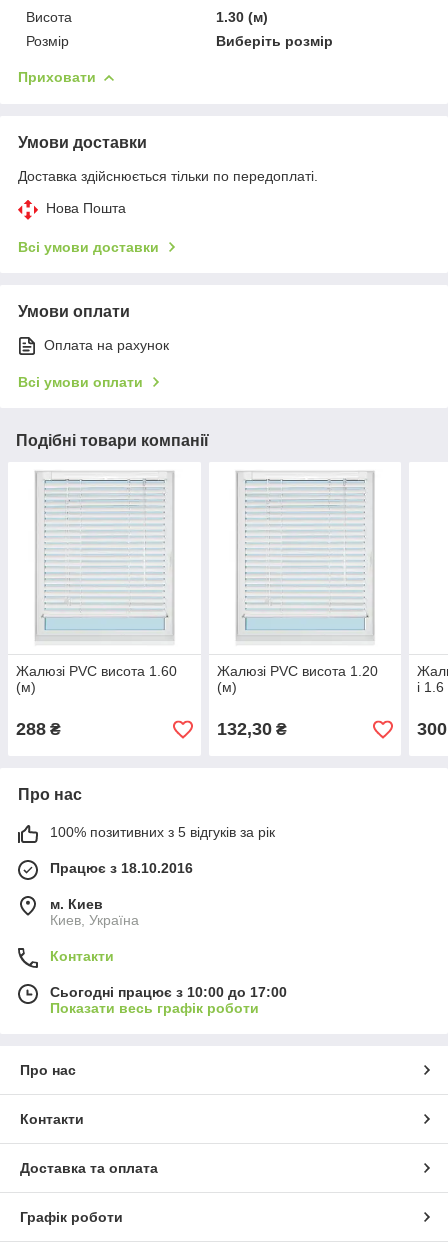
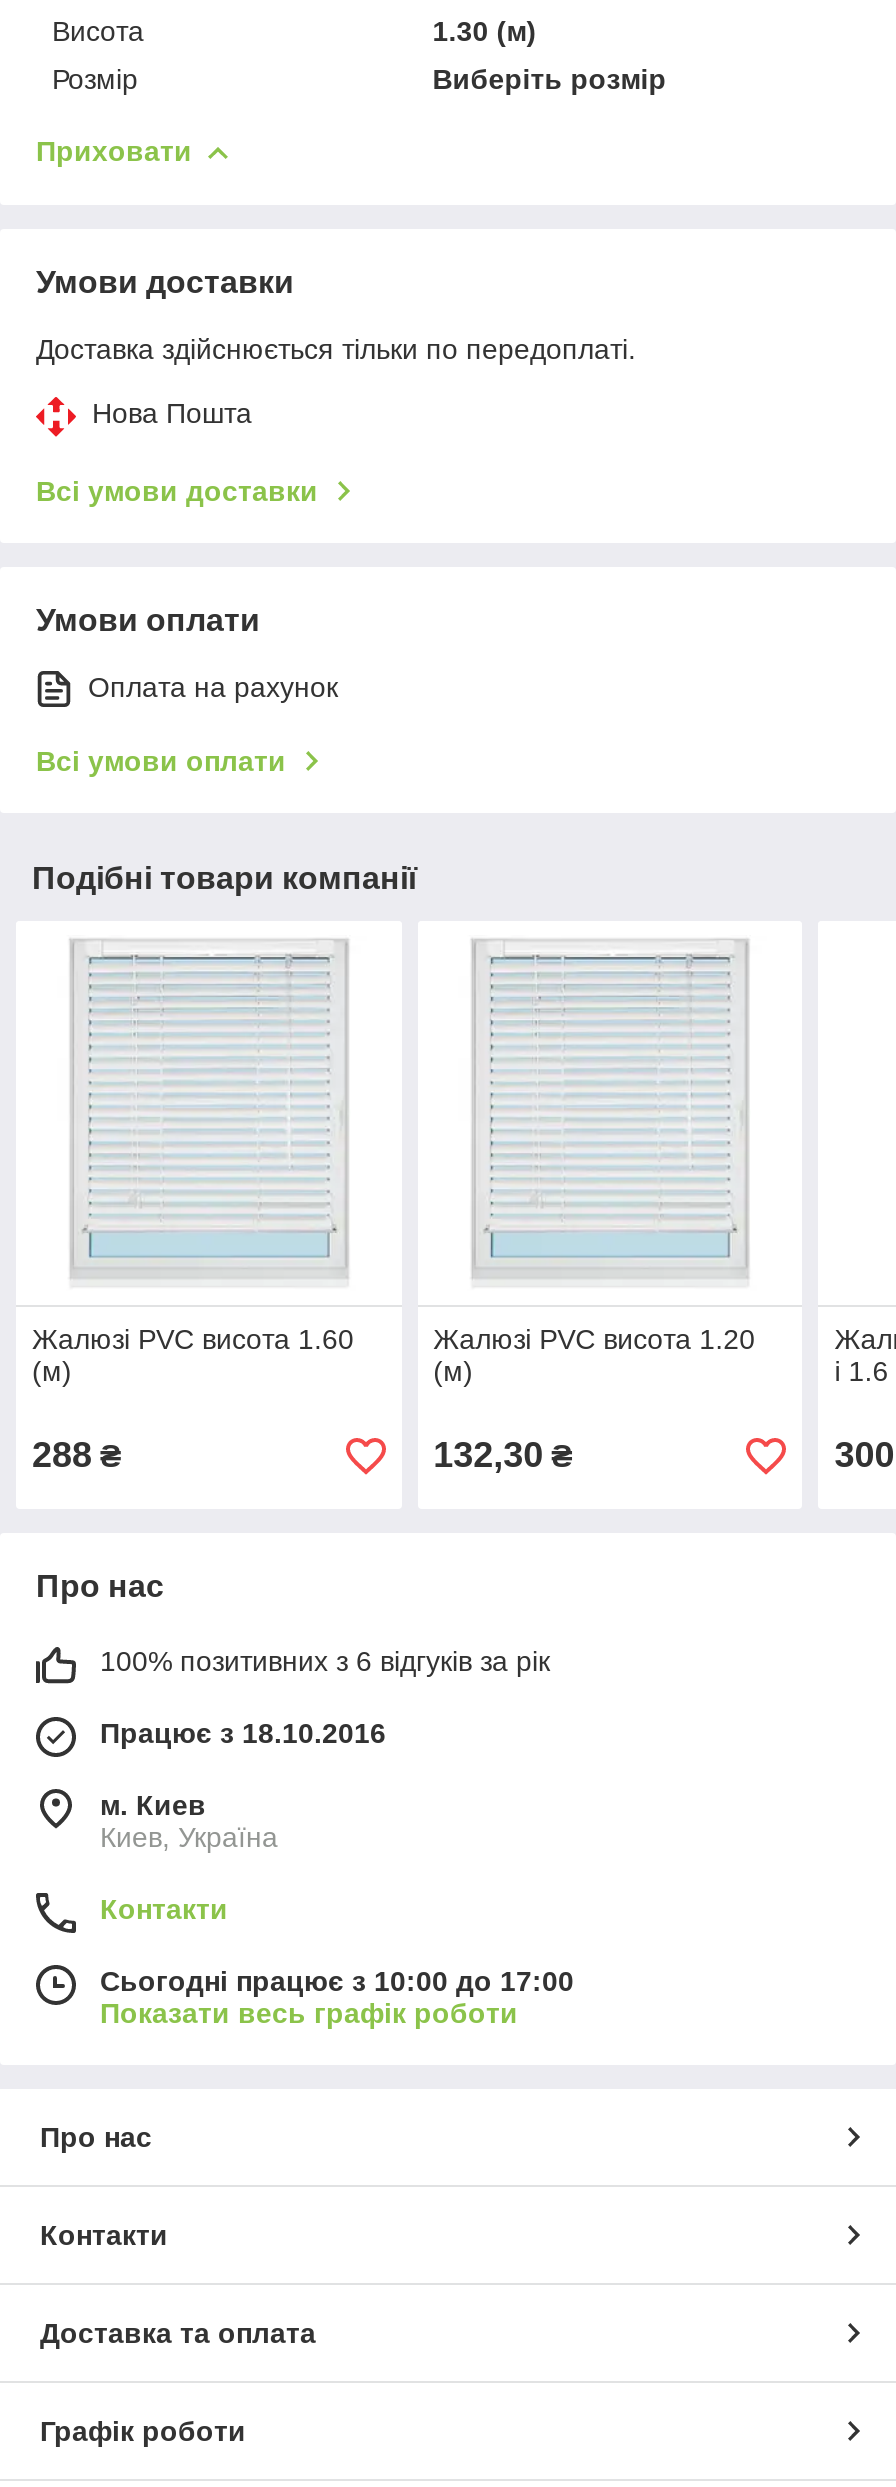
- 100% позитивних з 5 відгуків за рік
+ 100% позитивних з 6 відгуків за рік
